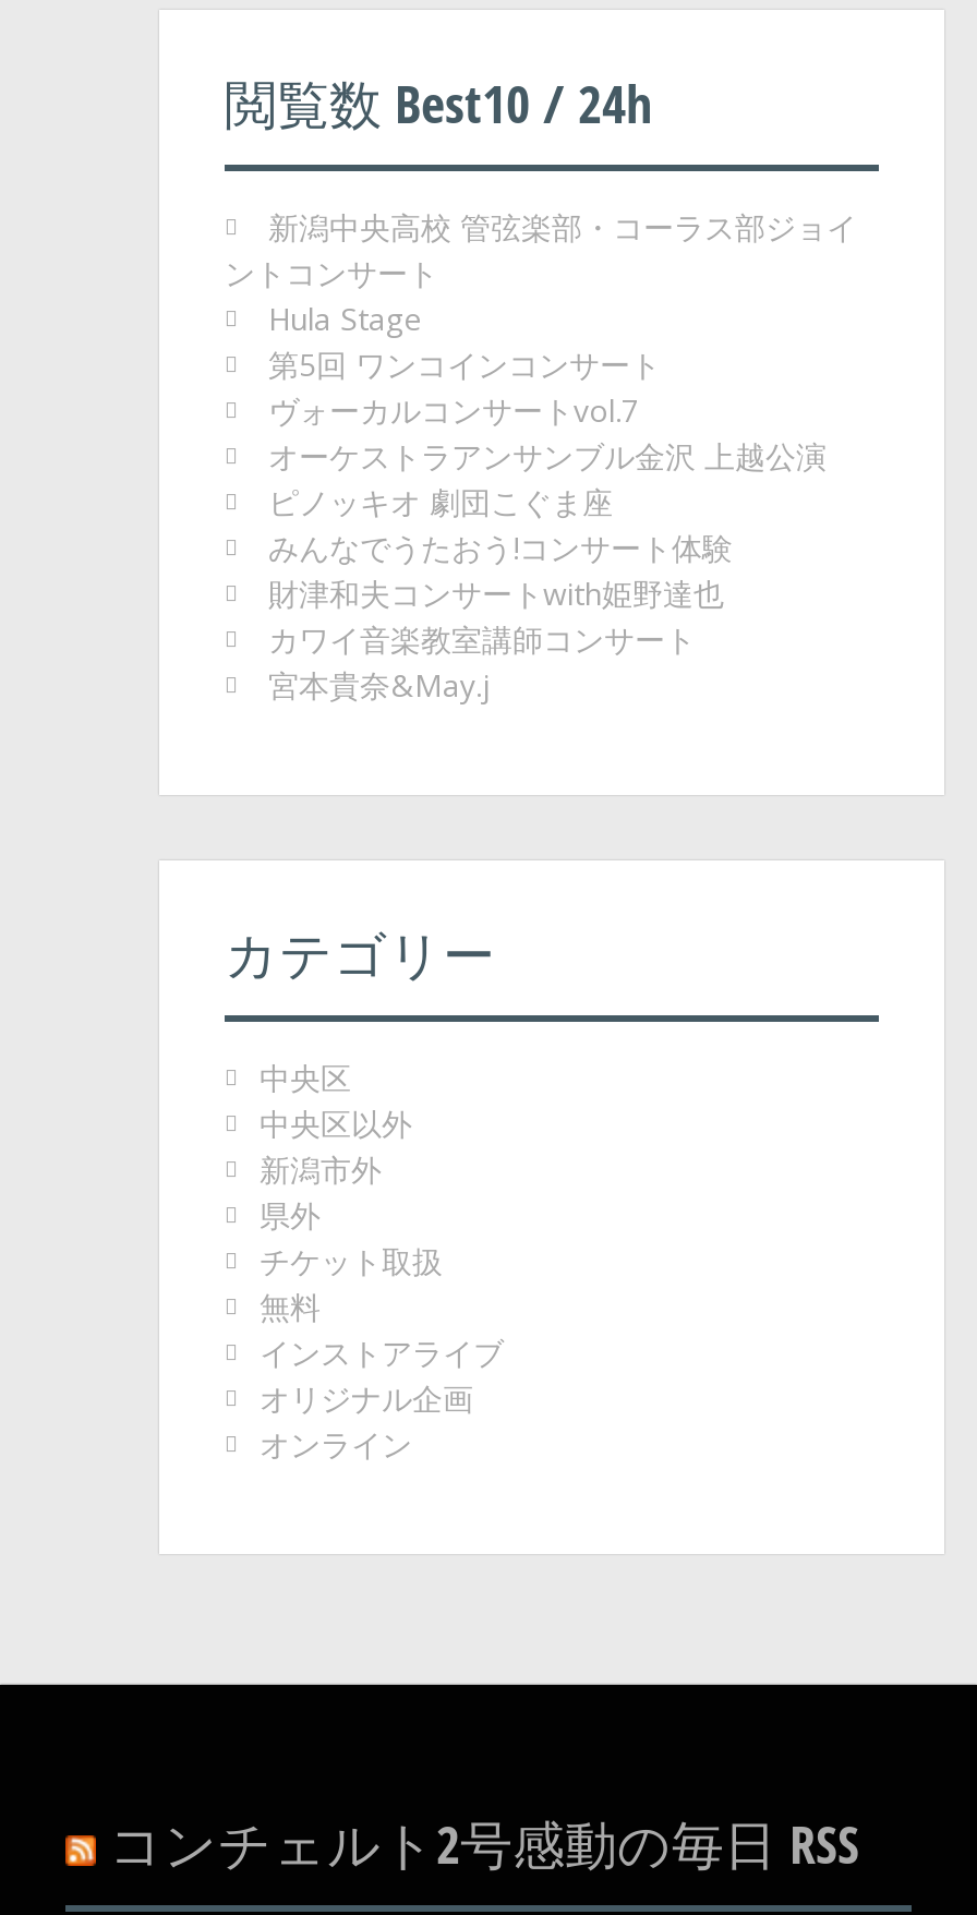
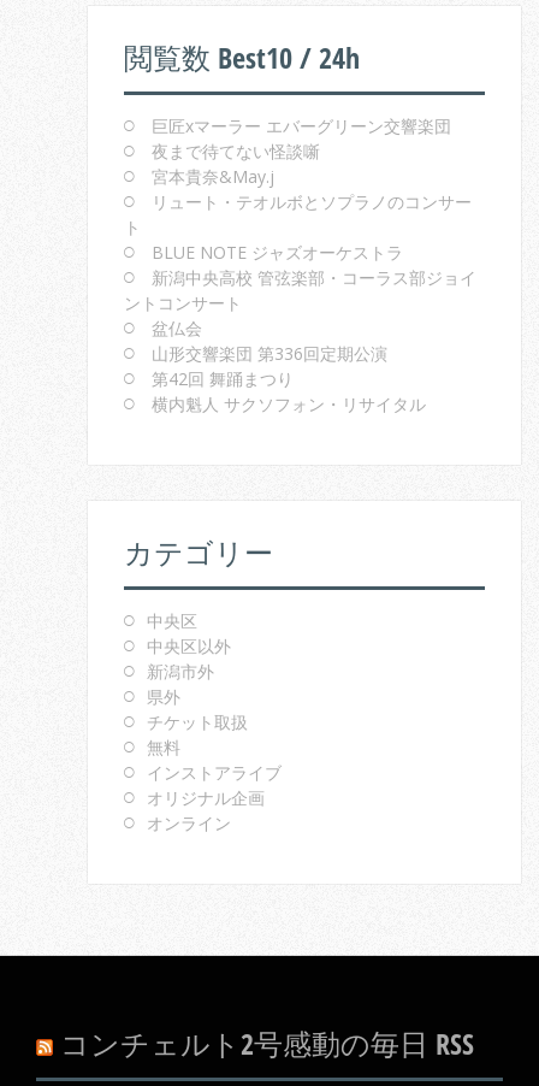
+ 巨匠xマーラー エバーグリーン交響楽団
+ 夜まで待てない怪談噺
+ リュート・テオルボとソプラノのコンサー
+ ト
+ BLUE NOTE ジャズオーケストラ

moved down: 新潟中央高校 管弦楽部・コーラス部ジョイ | ントコンサート

- Hula Stage
- 第5回 ワンコインコンサート
- ヴォーカルコンサートvol.7
- オーケストラアンサンブル金沢 上越公演
- ピノッキオ 劇団こぐま座
- みんなでうたおう!コンサート体験
- 財津和夫コンサートwith姫野達也
- カワイ音楽教室講師コンサート
+ 盆仏会
+ 山形交響楽団 第336回定期公演
+ 第42回 舞踊まつり
+ 横内魁人 サクソフォン・リサイタル

moved up: 宮本貴奈&May.j
